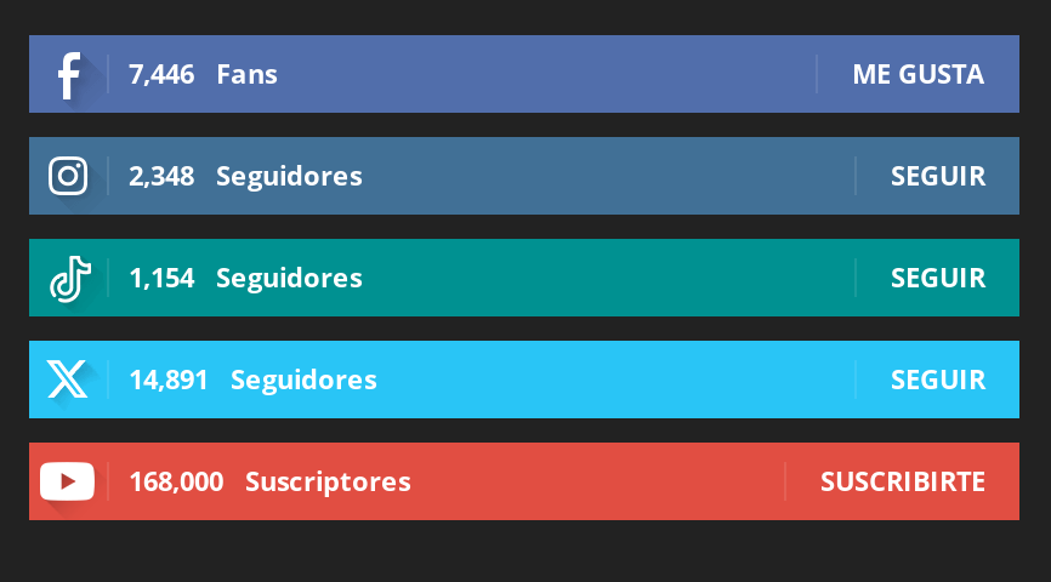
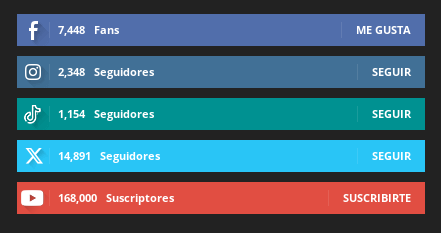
- 7,446 Fans
+ 7,448 Fans
